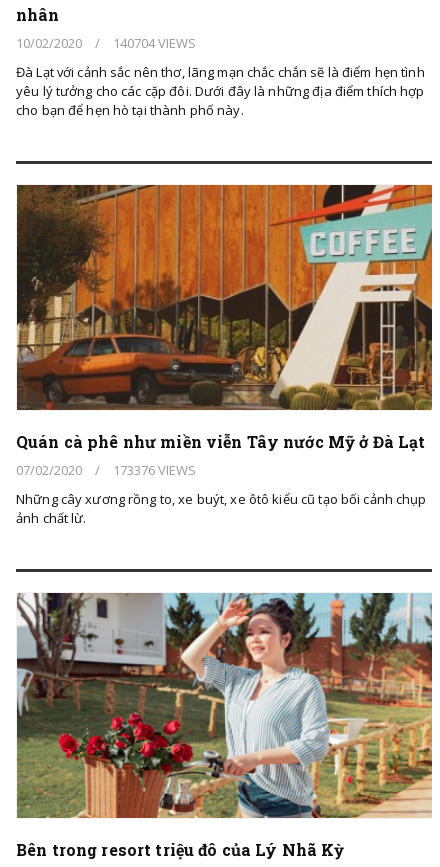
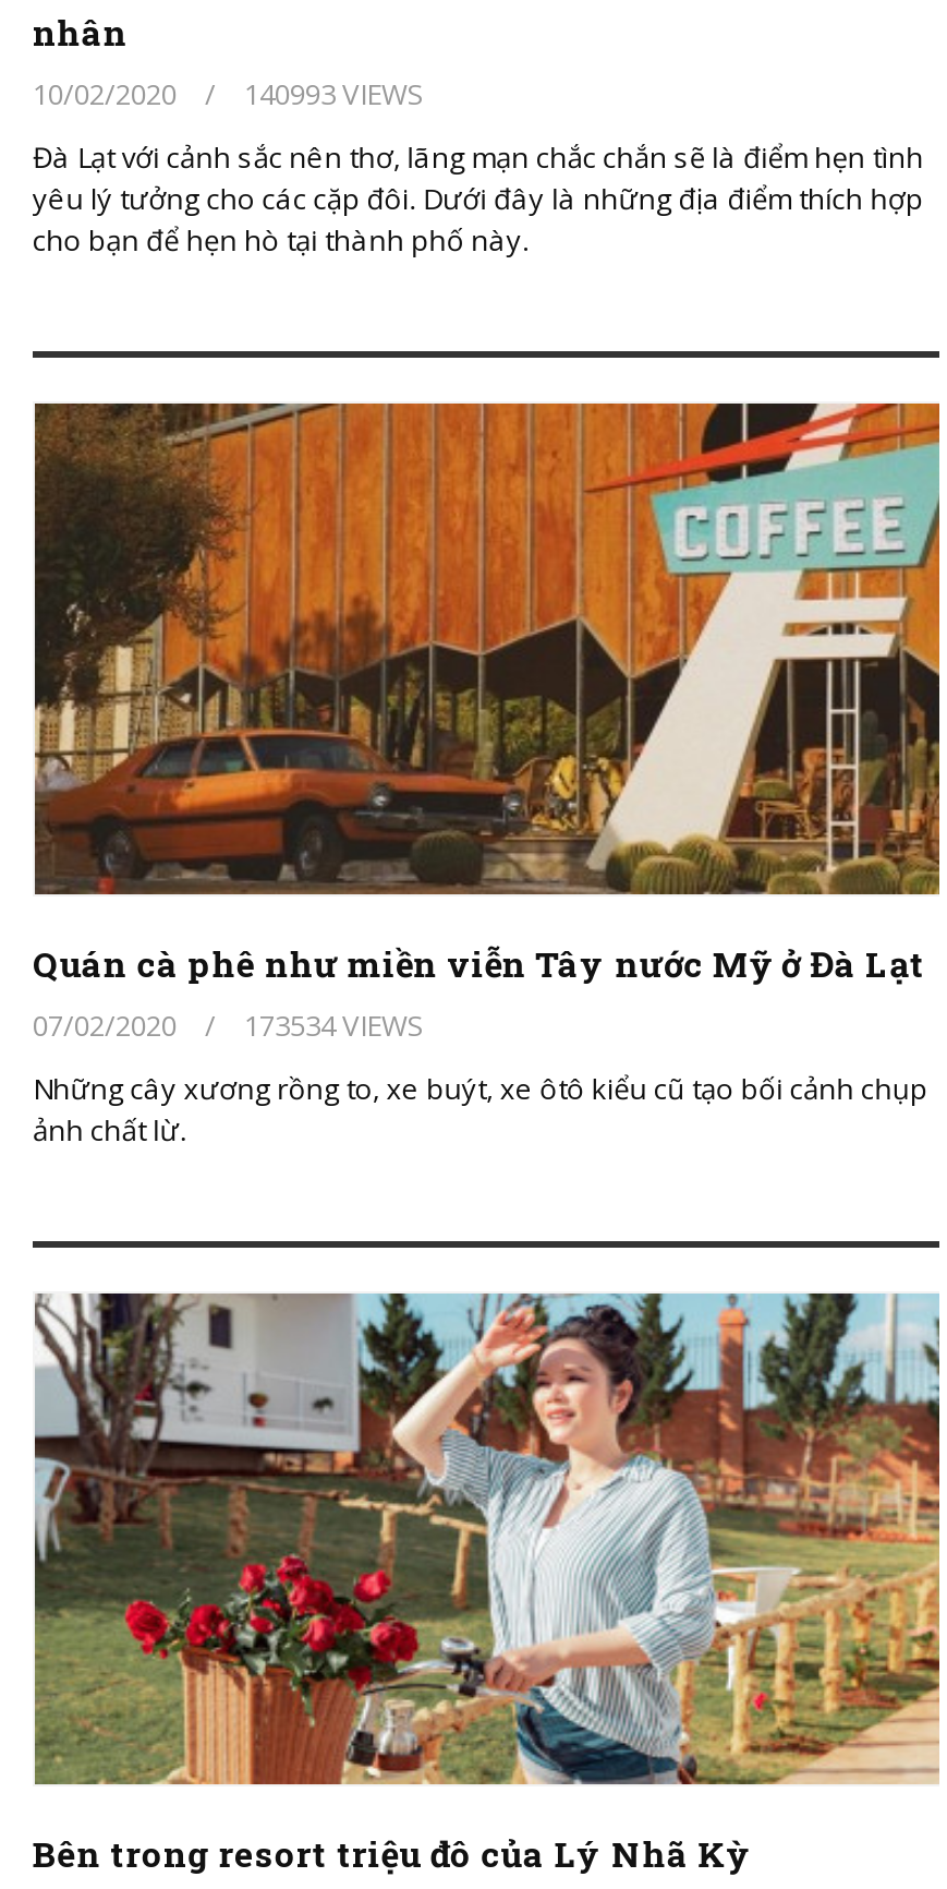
- 10/02/2020 / 140704 VIEWS
+ 10/02/2020 / 140993 VIEWS

- 07/02/2020 / 173376 VIEWS
+ 07/02/2020 / 173534 VIEWS
